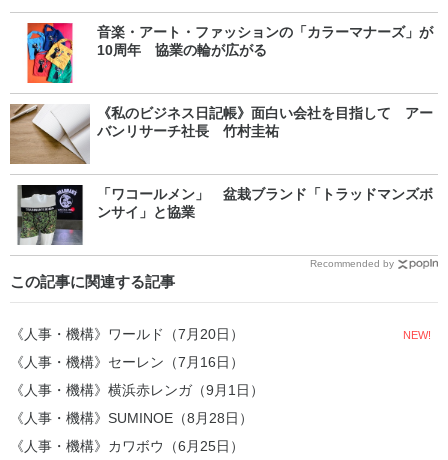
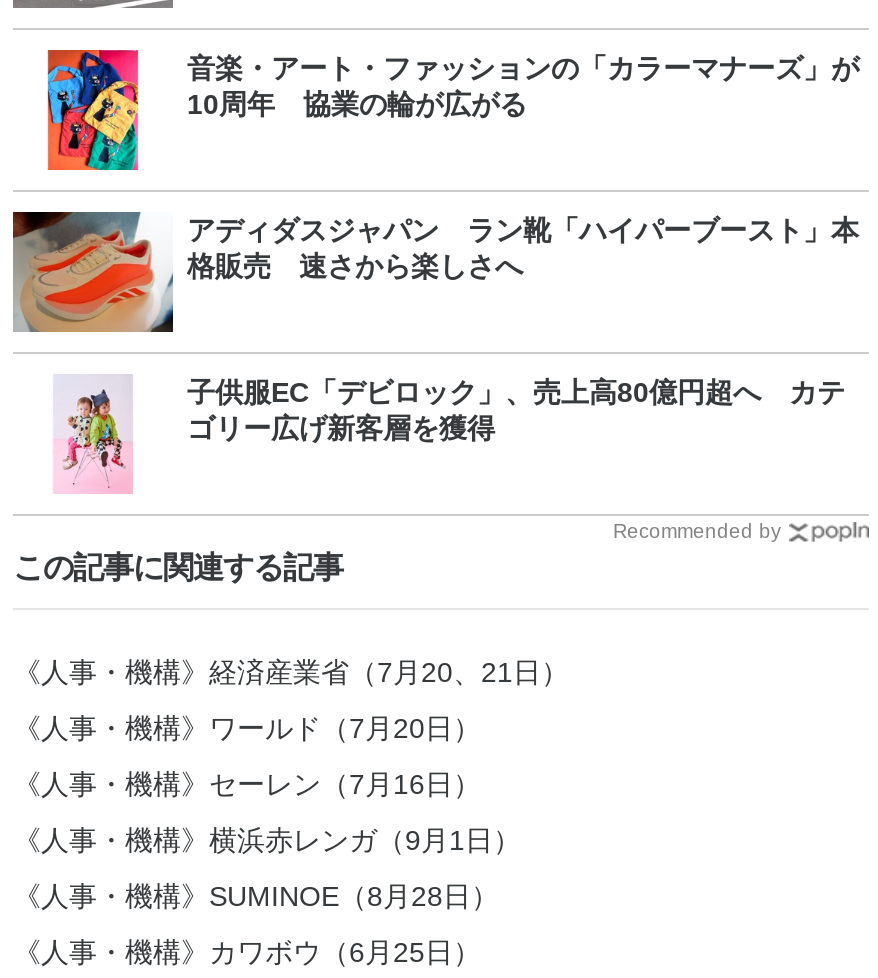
- [image]
- 《私のビジネス日記帳》面白い会社を目指して アー
- バンリサーチ社長 竹村圭祐
+ [image]
+ アディダスジャパン ラン靴「ハイパーブースト」本
+ 格販売 速さから楽しさへ

- [image]
- 「ワコールメン」 盆栽ブランド「トラッドマンズボ
- ンサイ」と協業
+ [image]
+ 子供服EC「デビロック」、売上高80億円超へ カテ
+ ゴリー広げ新客層を獲得

+ 《人事・機構》経済産業省（7月20、21日）

- NEW!
